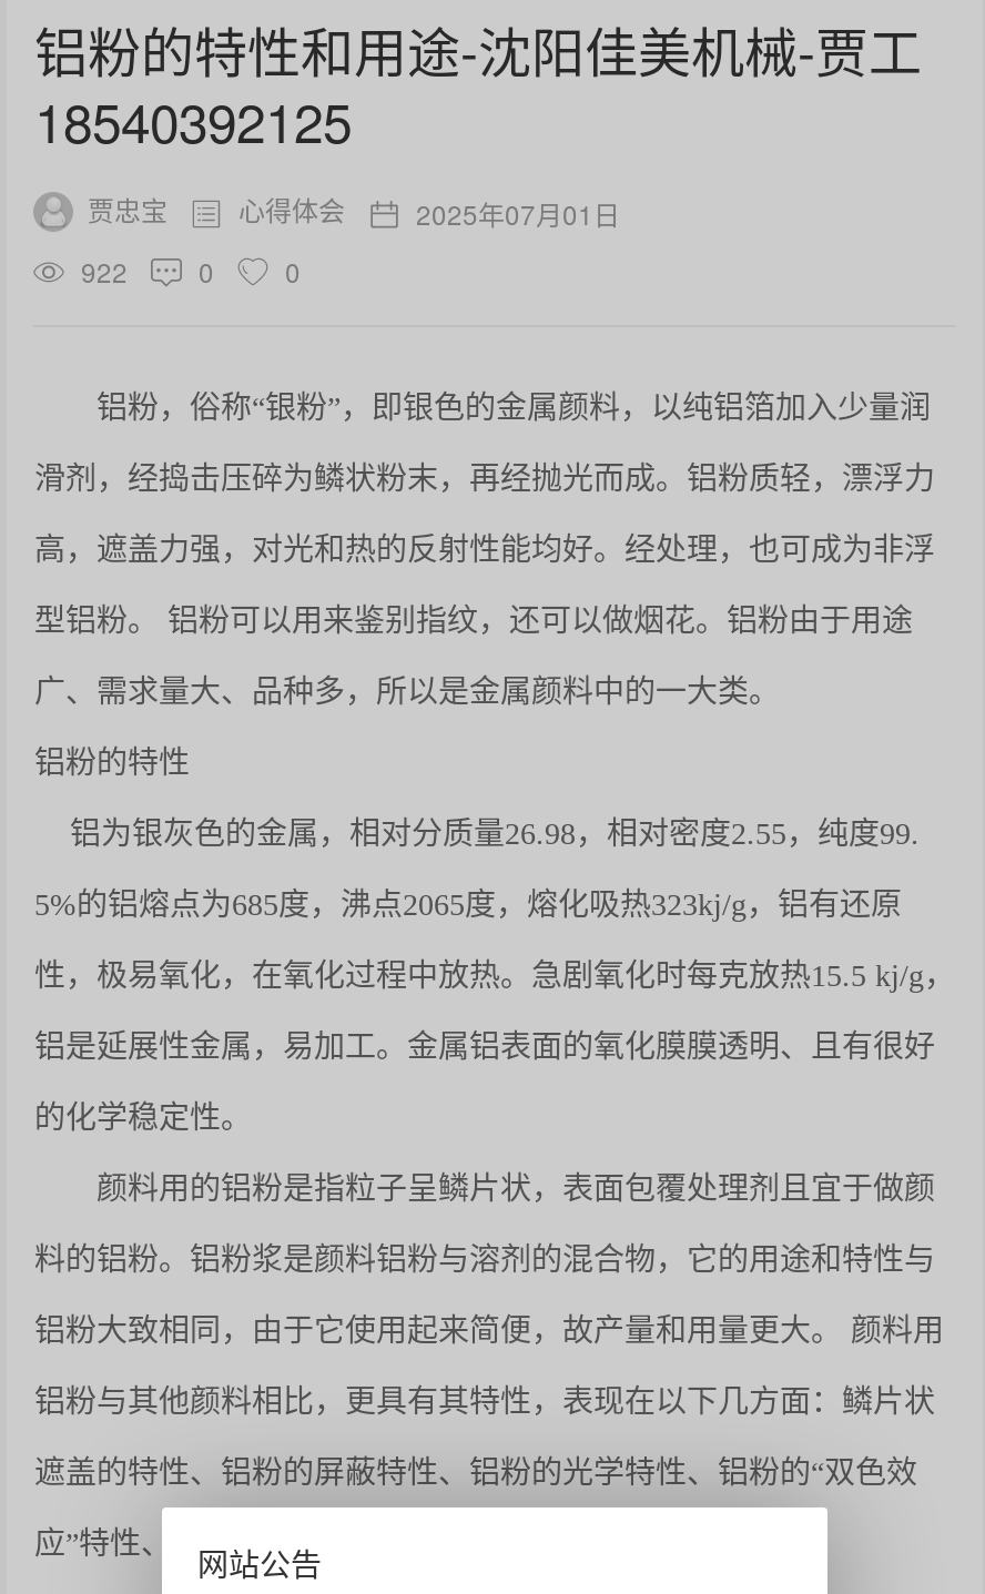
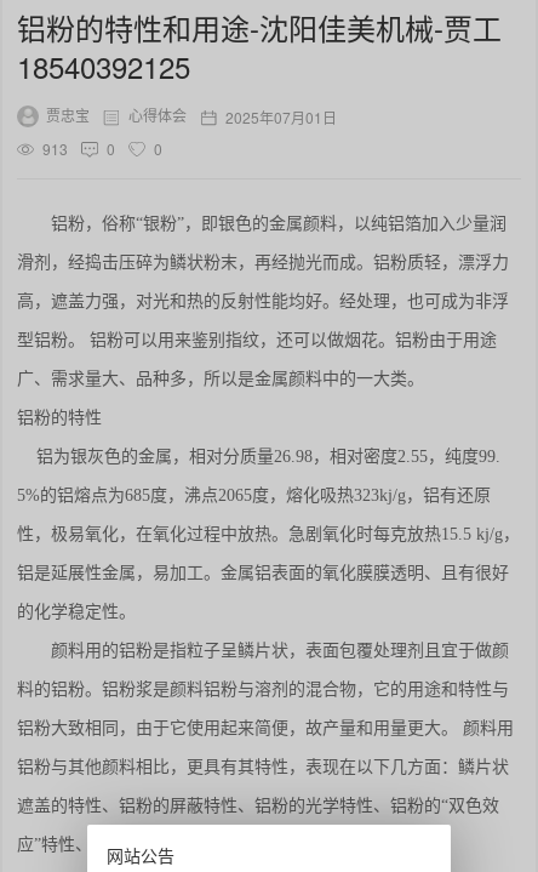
- 922 0 0
+ 913 0 0
